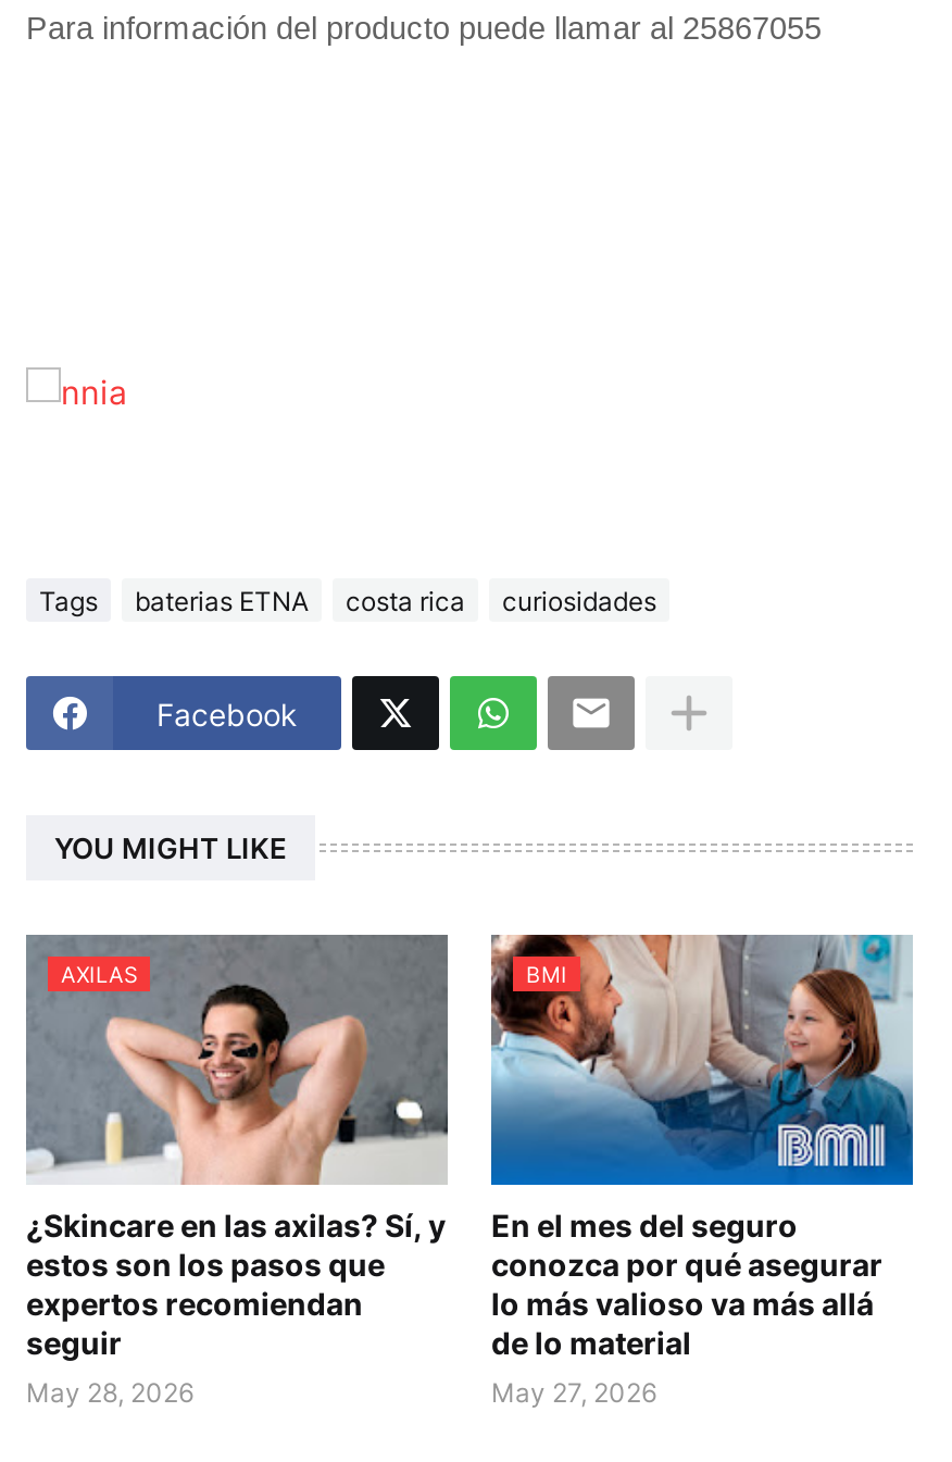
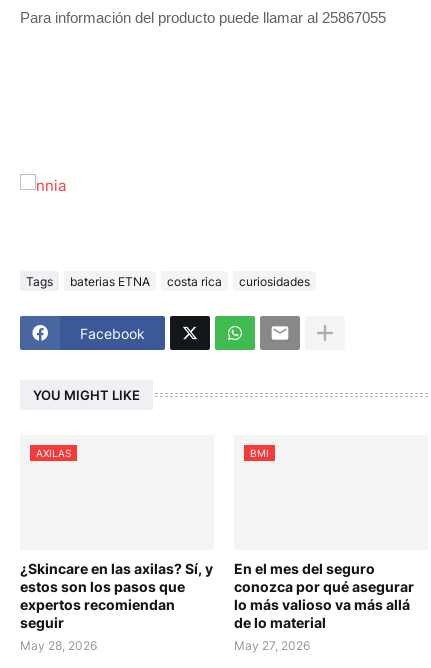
- [image]

- [image]
